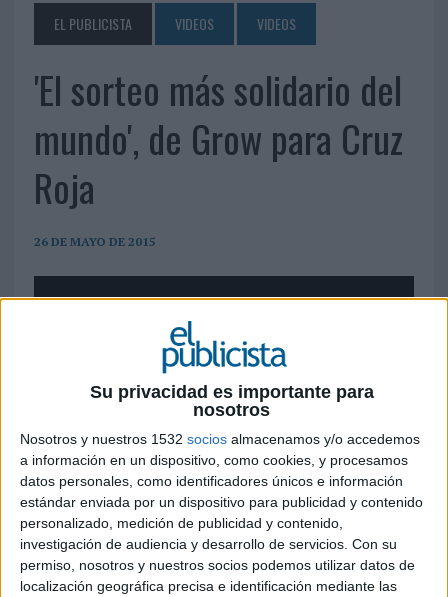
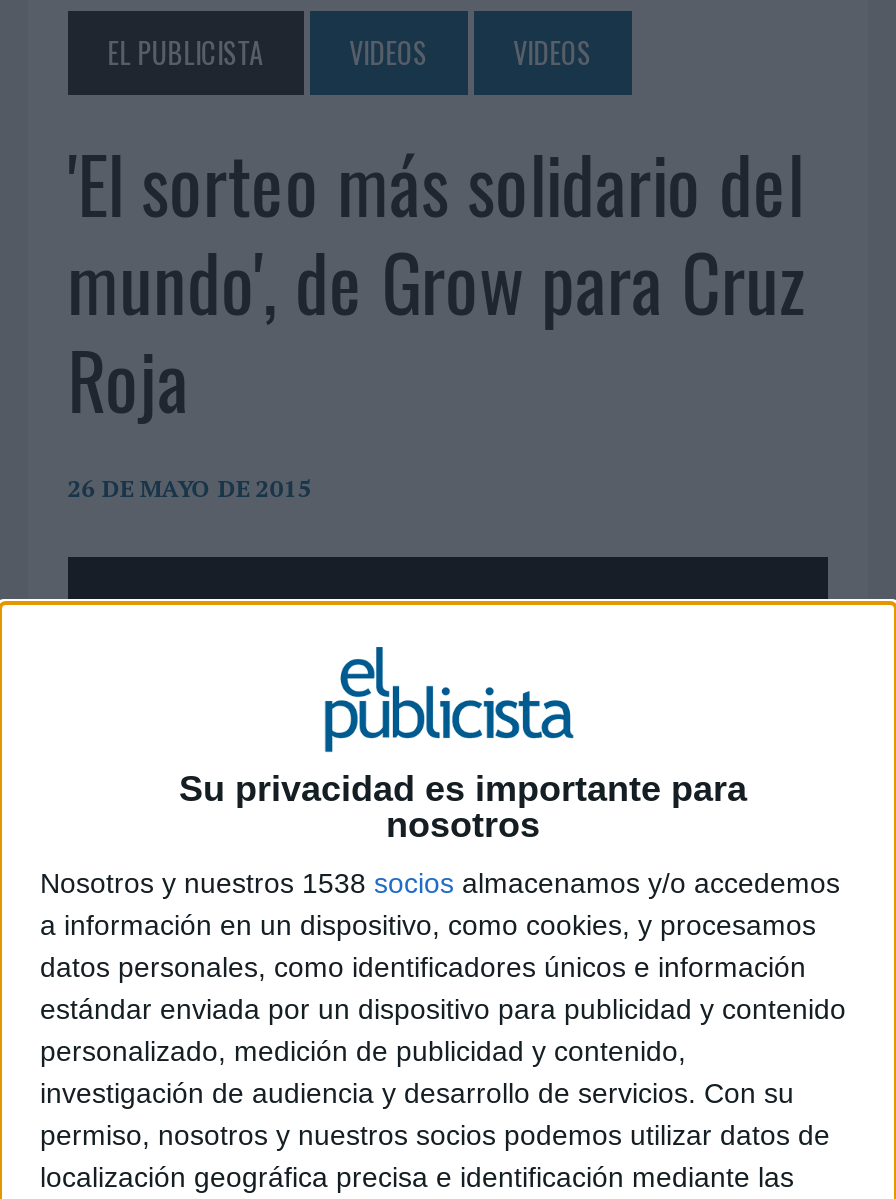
- Nosotros y nuestros 1532 socios almacenamos y/o accedemos
+ Nosotros y nuestros 1538 socios almacenamos y/o accedemos
